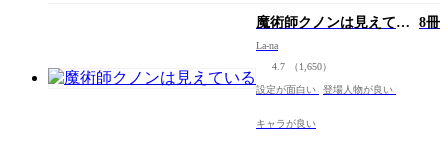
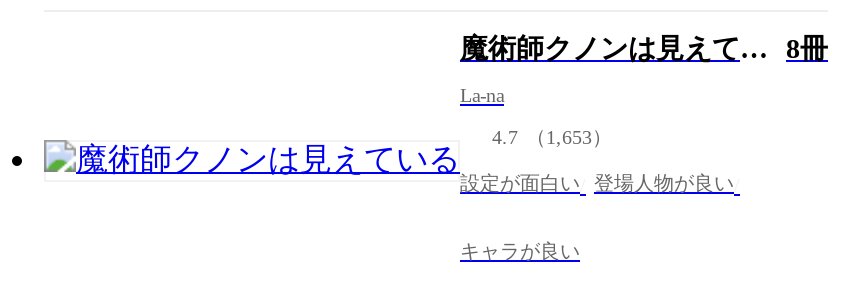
- 4.7 （1,650）
+ 4.7 （1,653）
